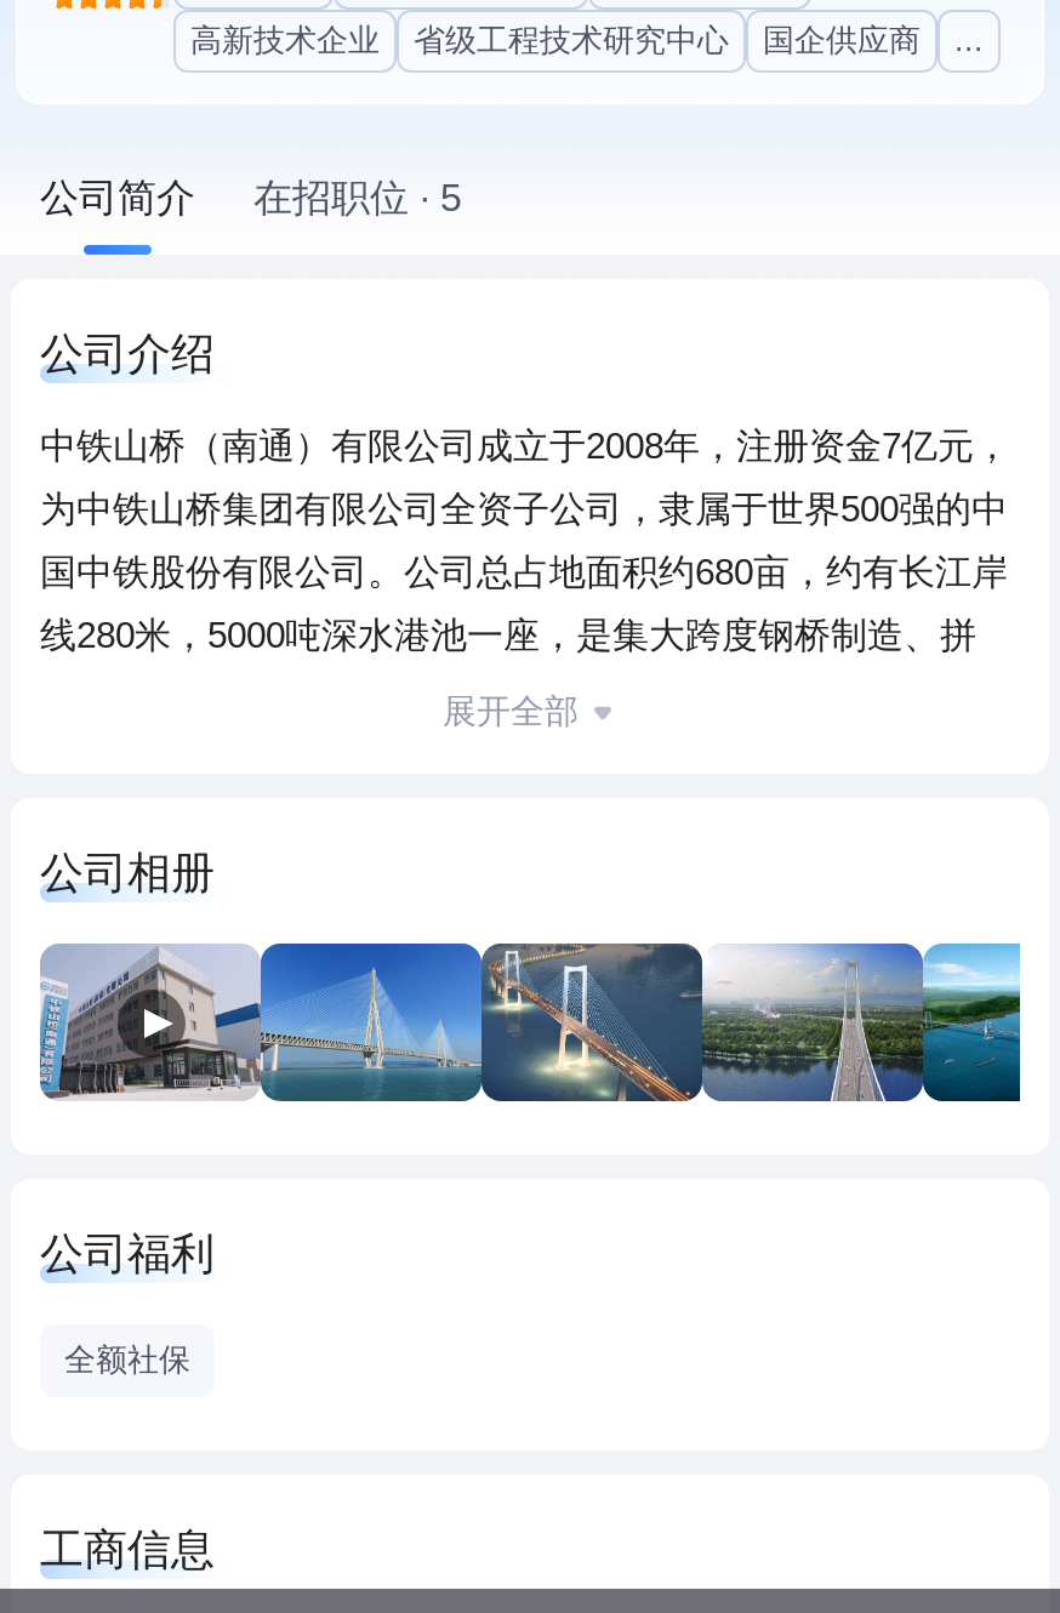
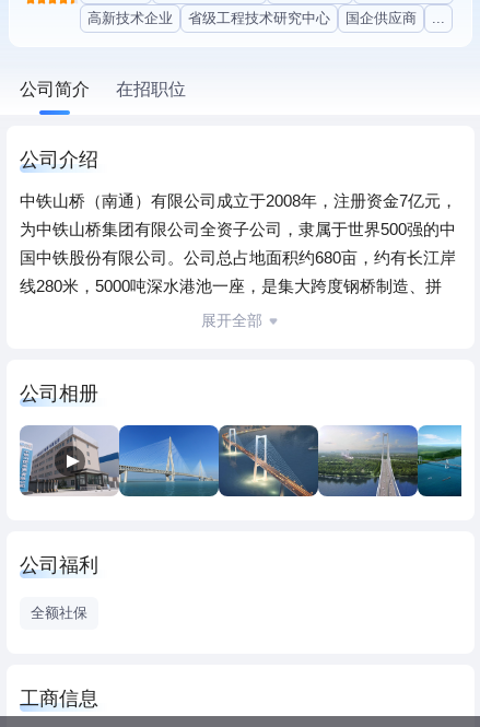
- 在招职位 · 5
+ 在招职位
